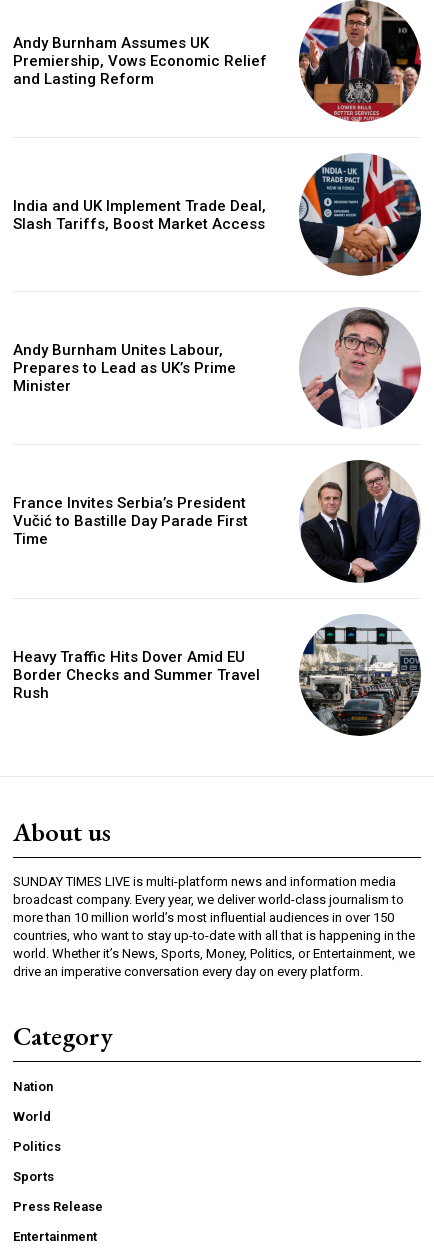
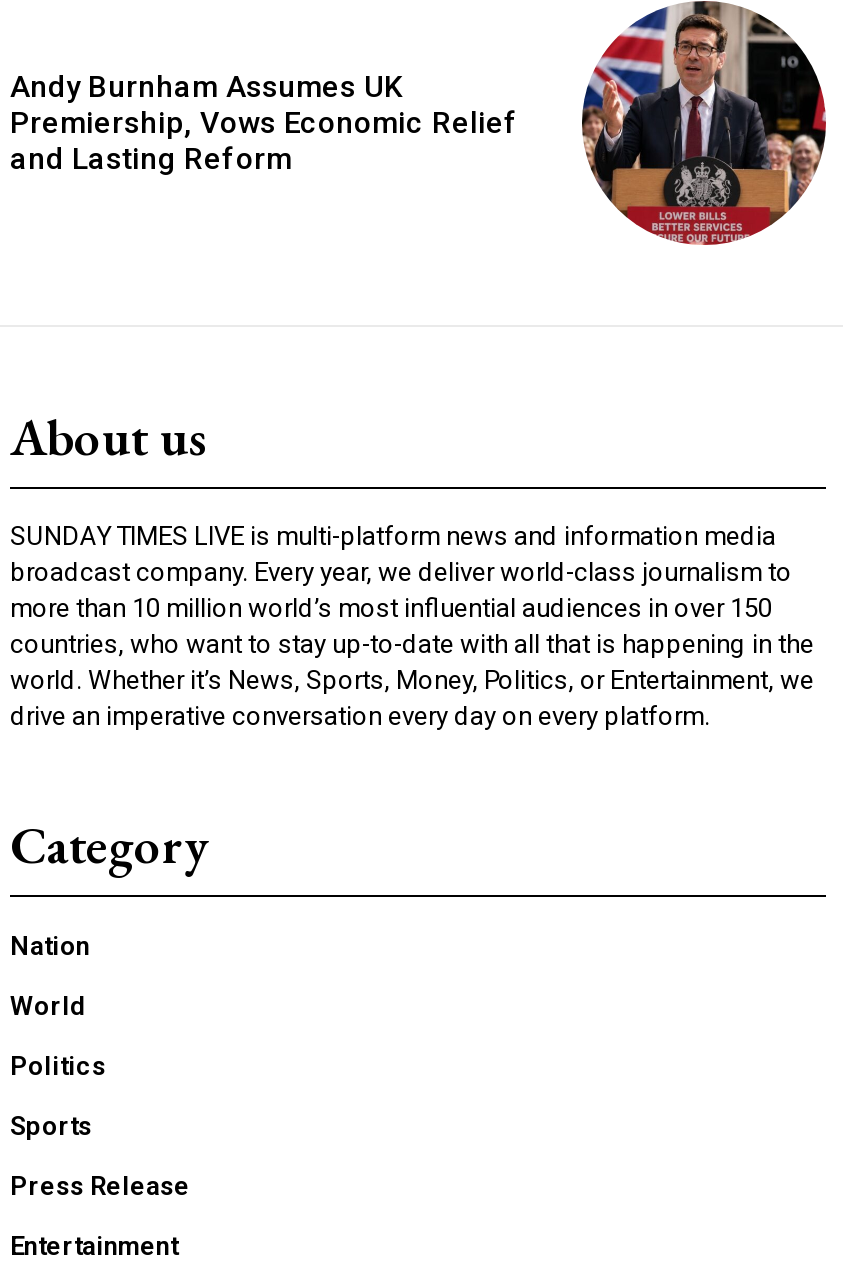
- [image]
- India and UK Implement Trade Deal,
- Slash Tariffs, Boost Market Access

- [image]

- Andy Burnham Unites Labour,
- Prepares to Lead as UK’s Prime
- Minister

- [image]

- France Invites Serbia’s President
- Vučić to Bastille Day Parade First
- Time

- [image]
- Heavy Traffic Hits Dover Amid EU
- Border Checks and Summer Travel
- Rush
